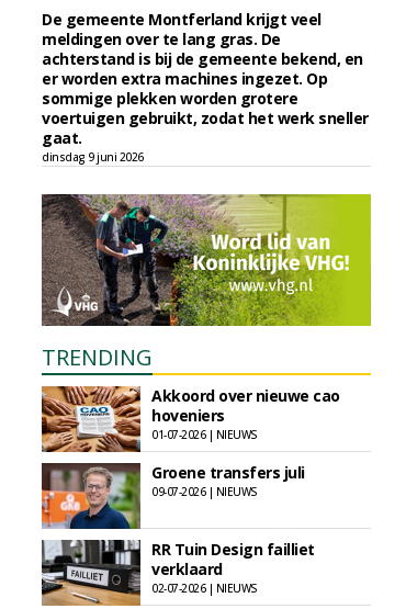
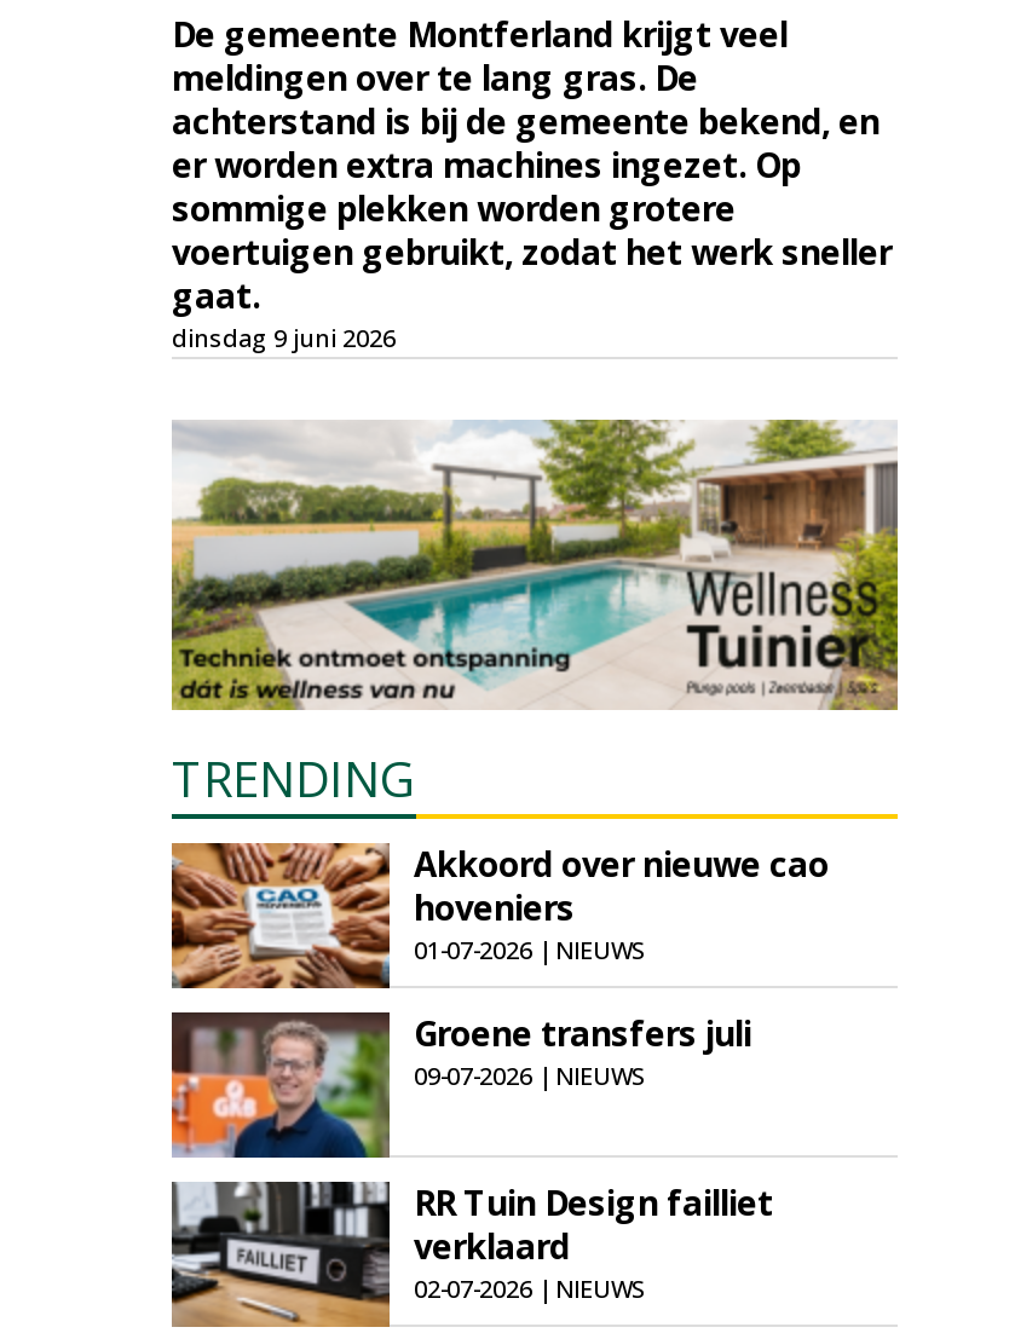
- [image]
+ [image]
